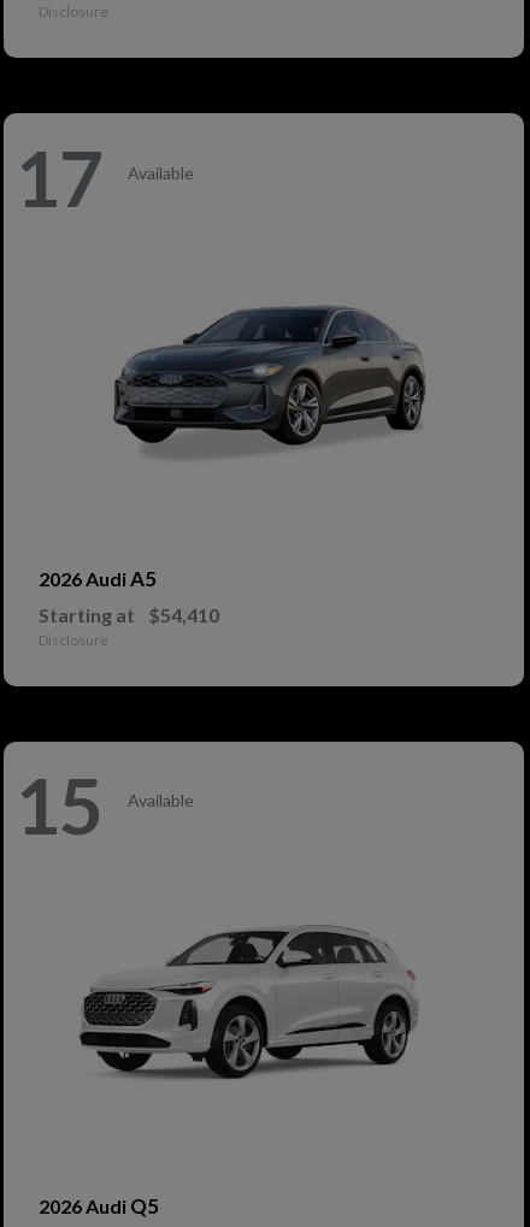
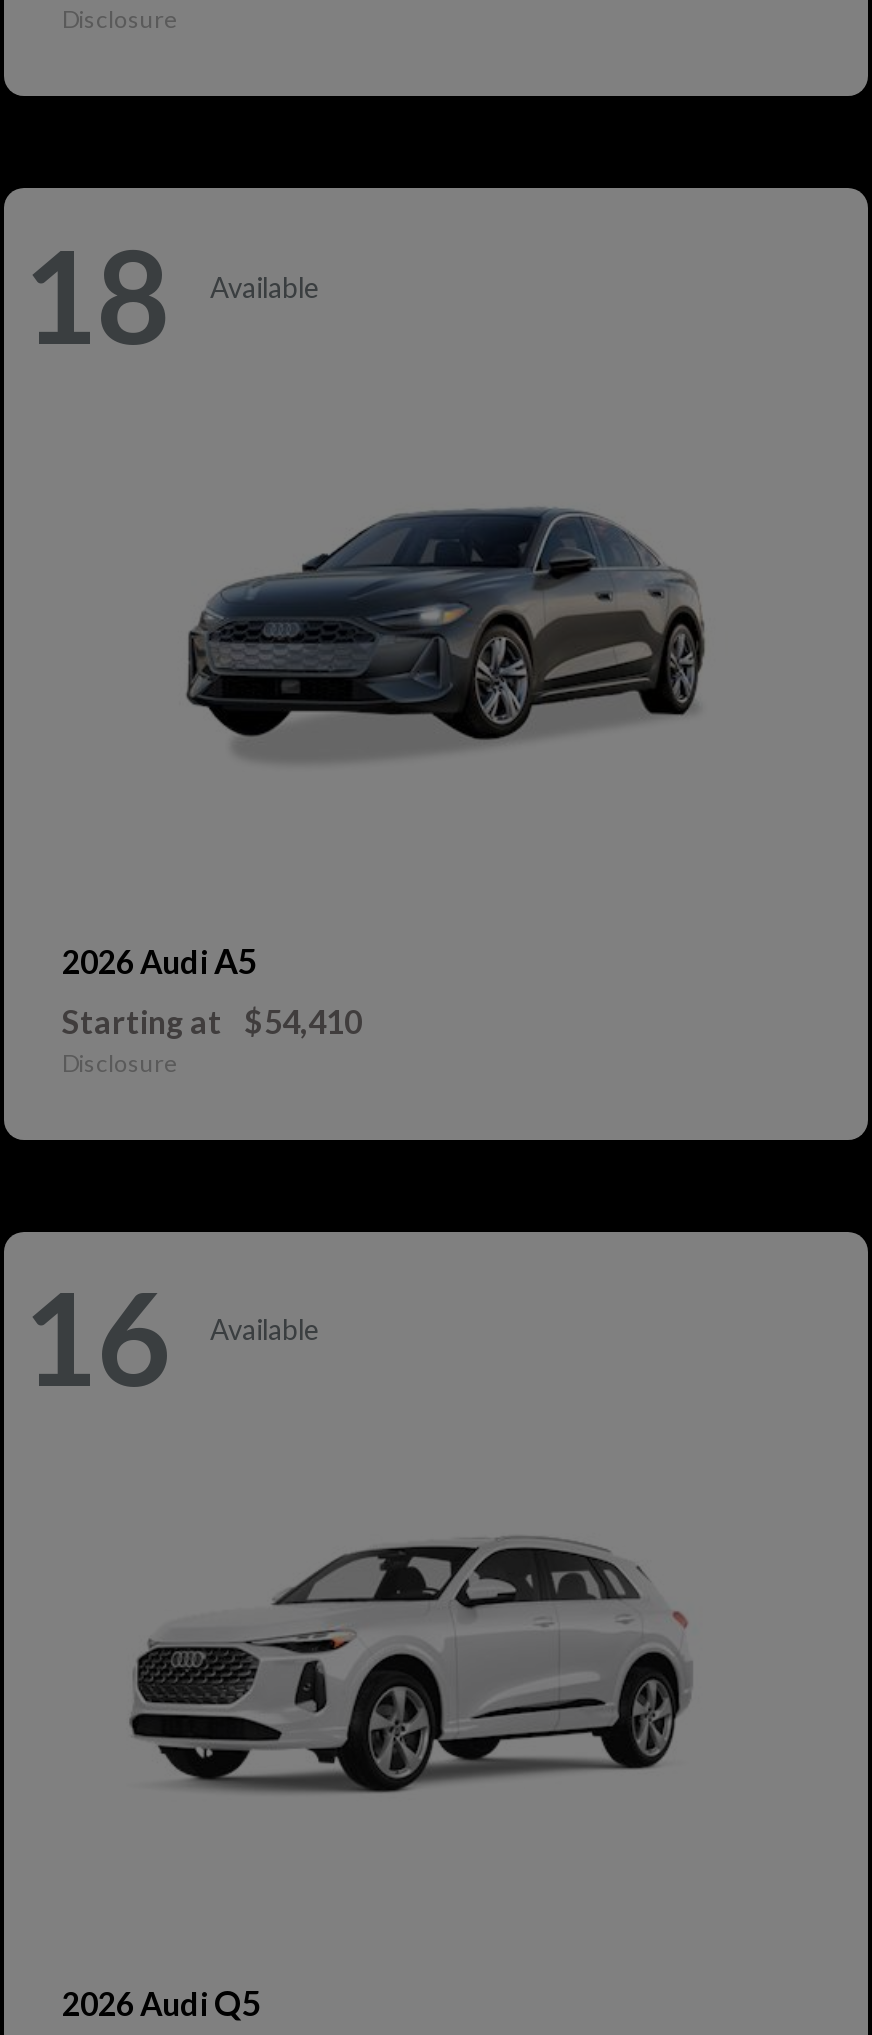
- 17 Available
+ 18 Available

- 15 Available
+ 16 Available
